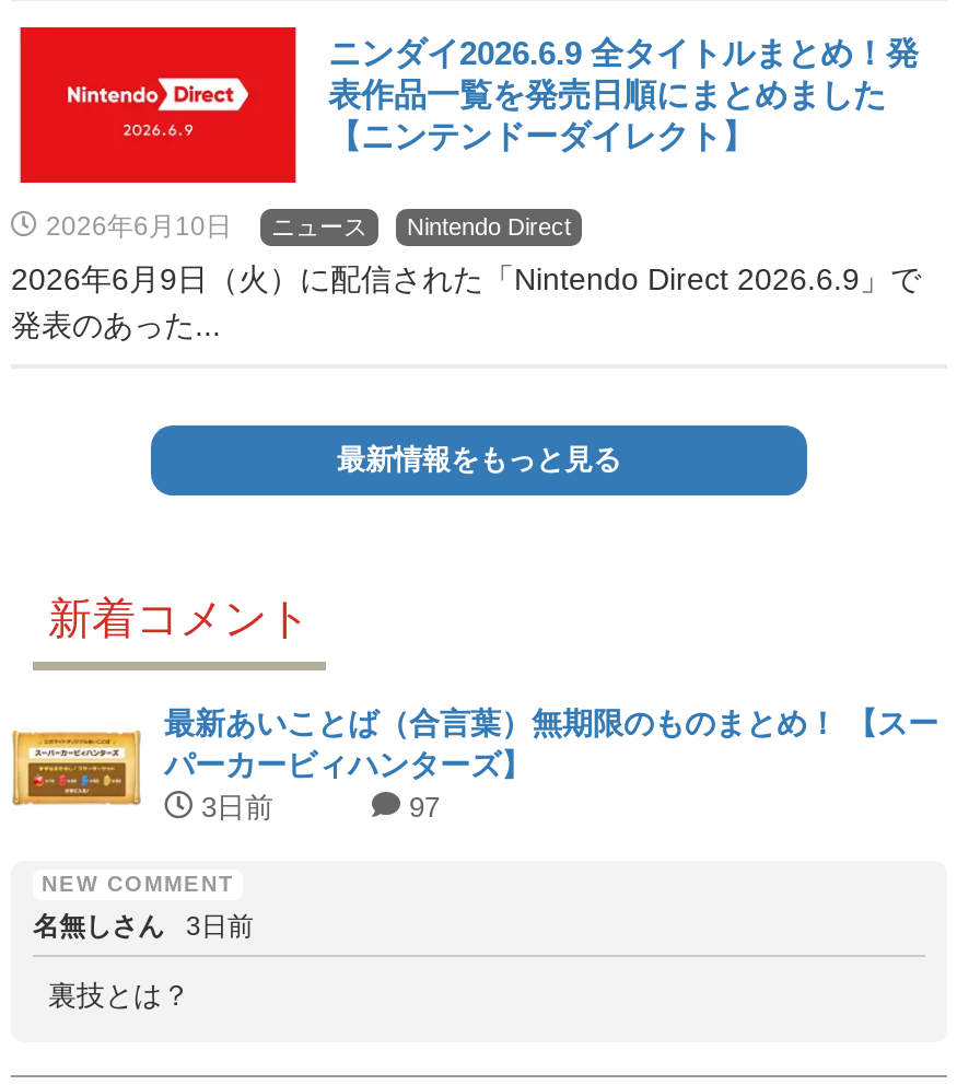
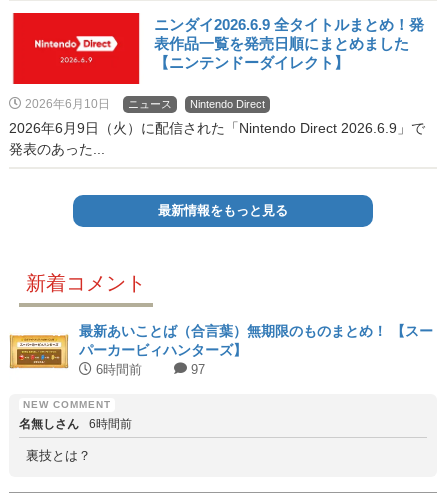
- 3日前
+ 6時間前

- 名無しさん 3日前
+ 名無しさん 6時間前
